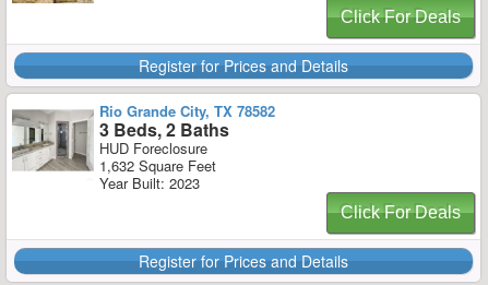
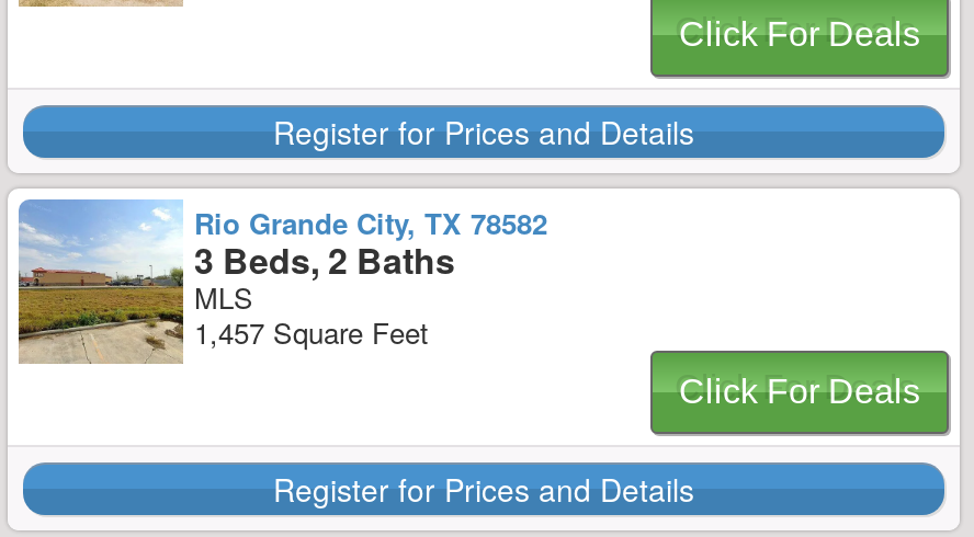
- [image]
- HUD Foreclosure
- 1,632 Square Feet
- Year Built: 2023
+ [image]
+ MLS
+ 1,457 Square Feet
